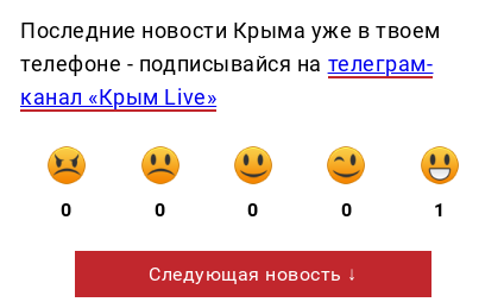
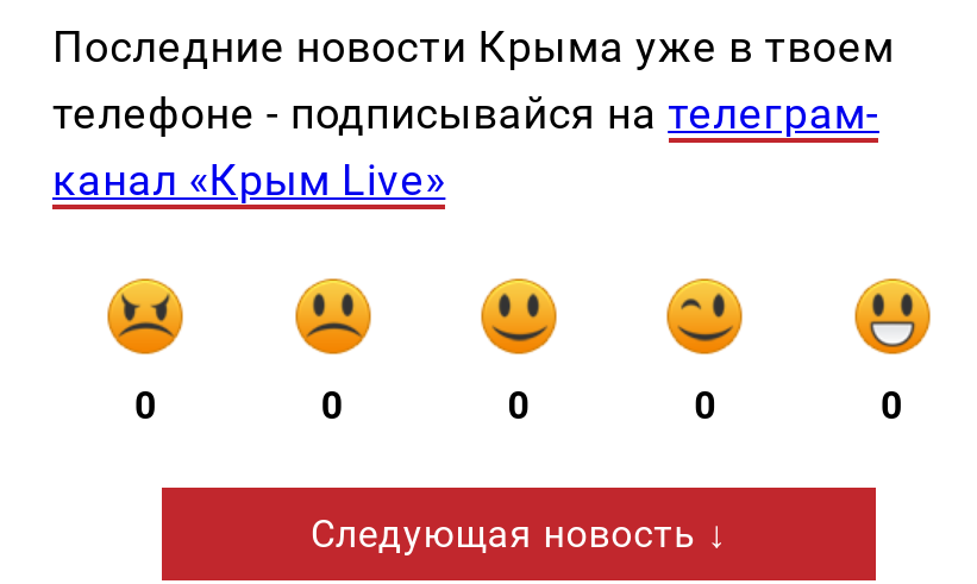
- 1
+ 0
